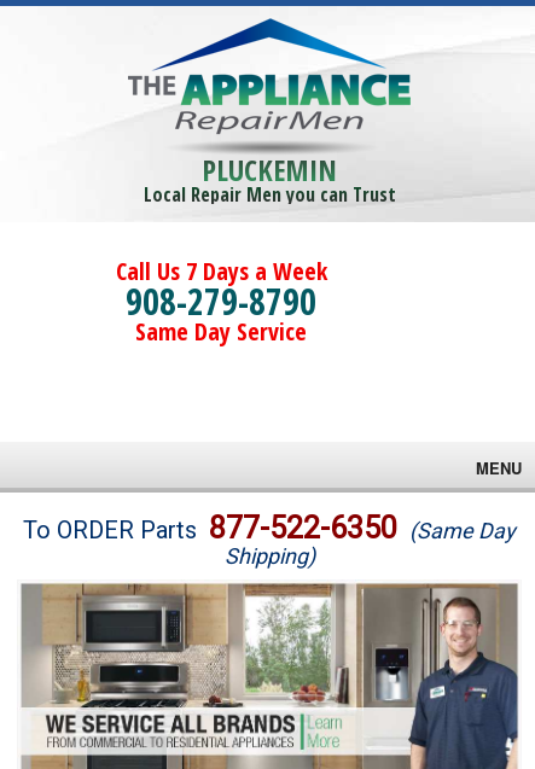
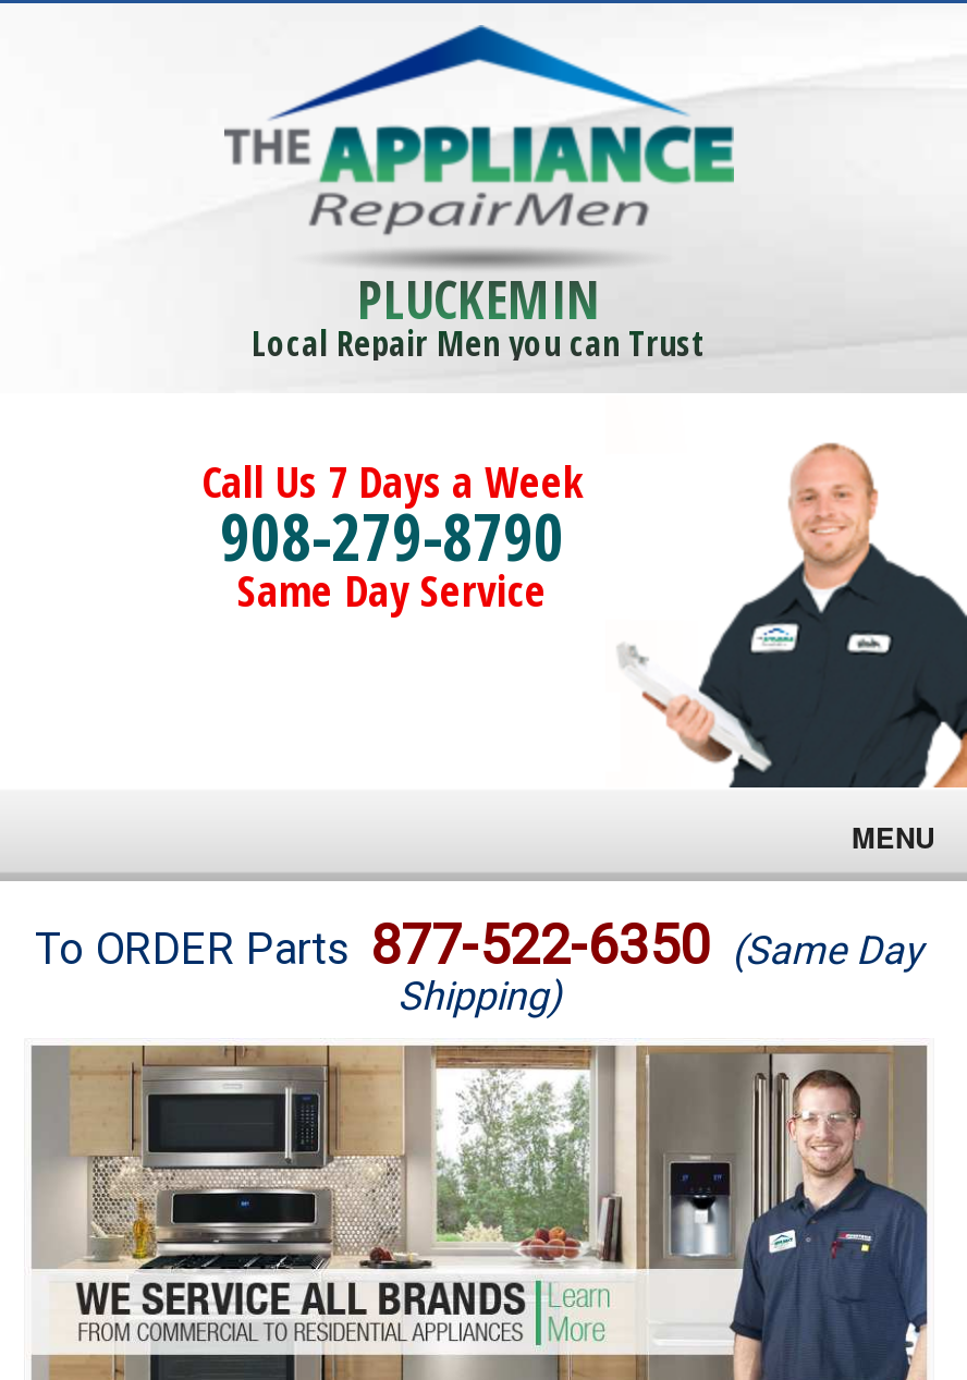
+ [image]
